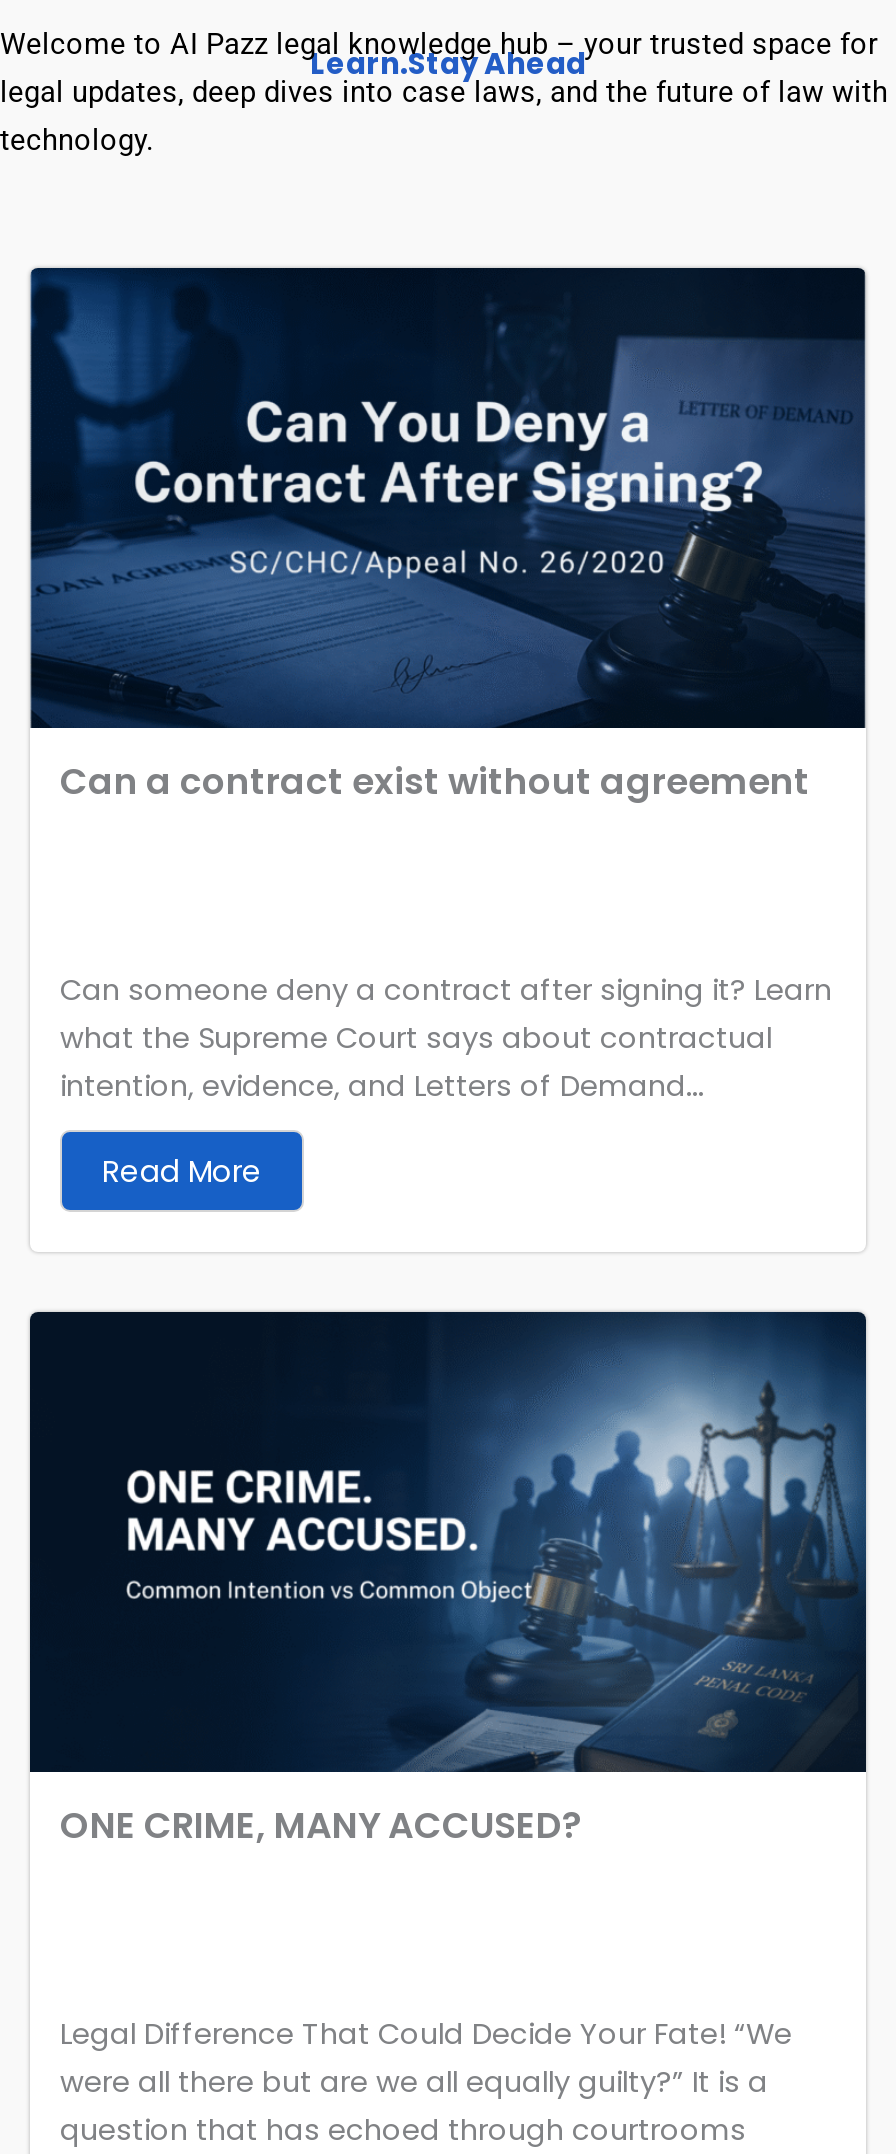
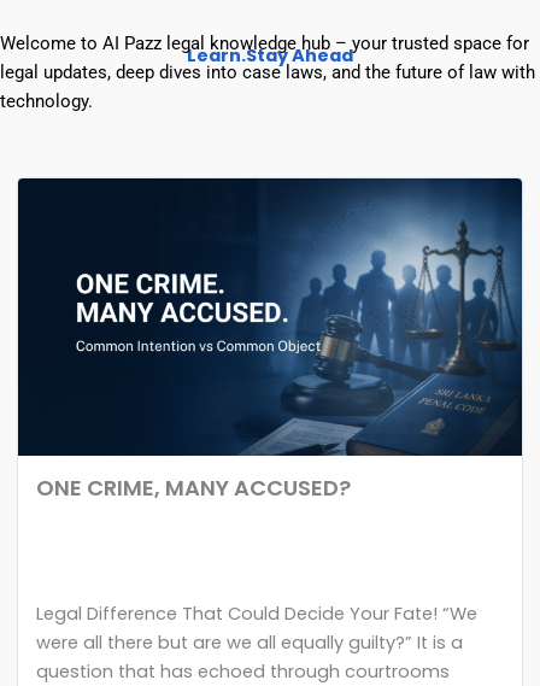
- [image]
- Can a contract exist without agreement

- Can someone deny a contract after signing it? Learn
- what the Supreme Court says about contractual
- intention, evidence, and Letters of Demand...
- Read More
